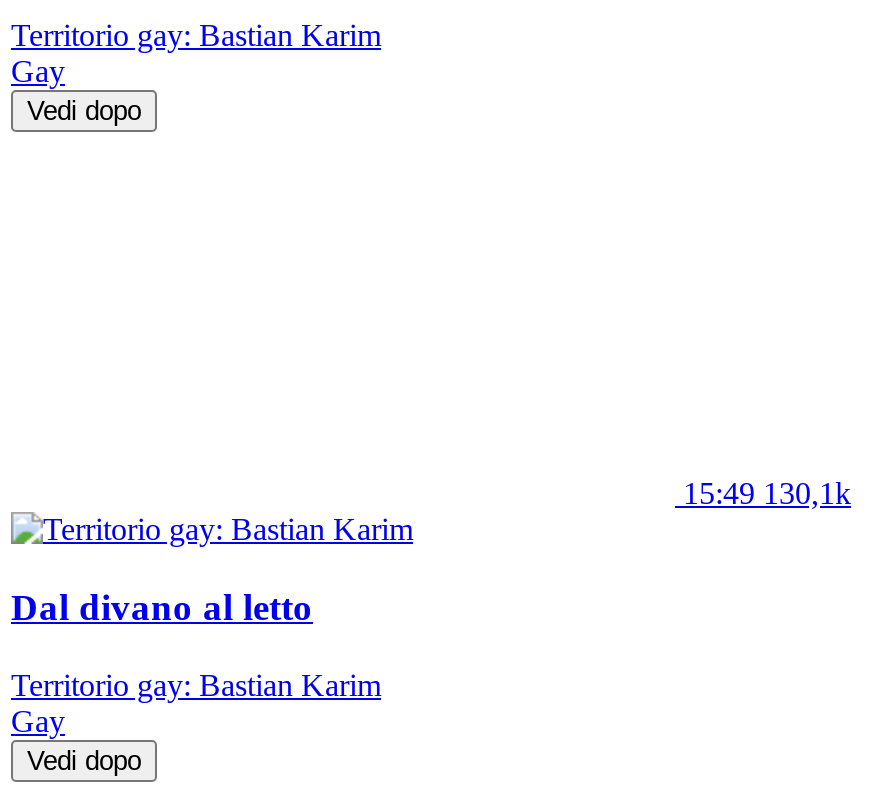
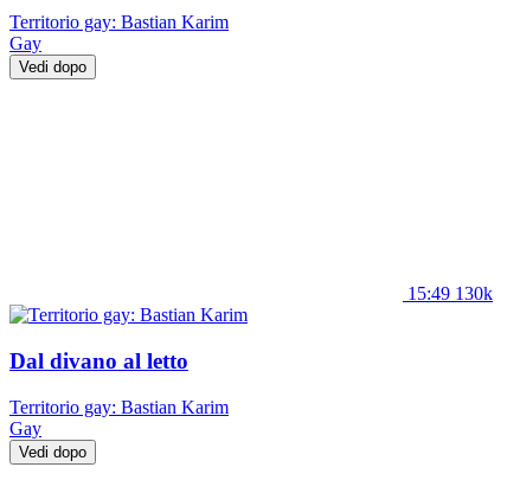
- 15:49 130,1k
+ 15:49 130k
